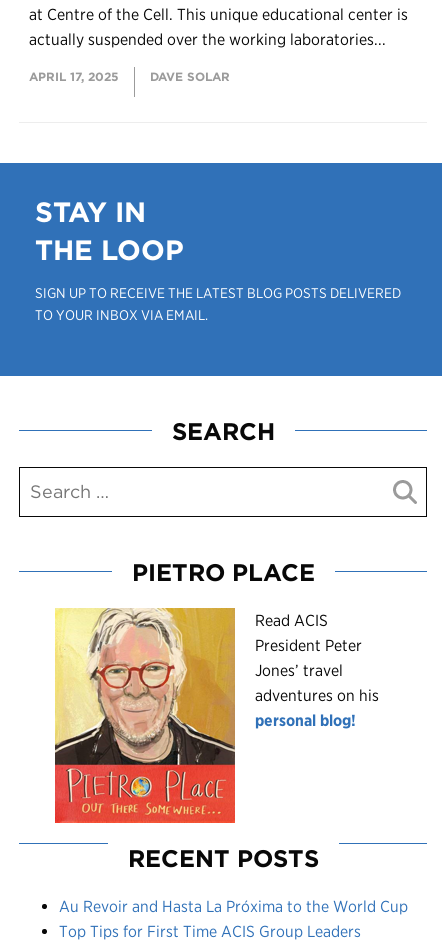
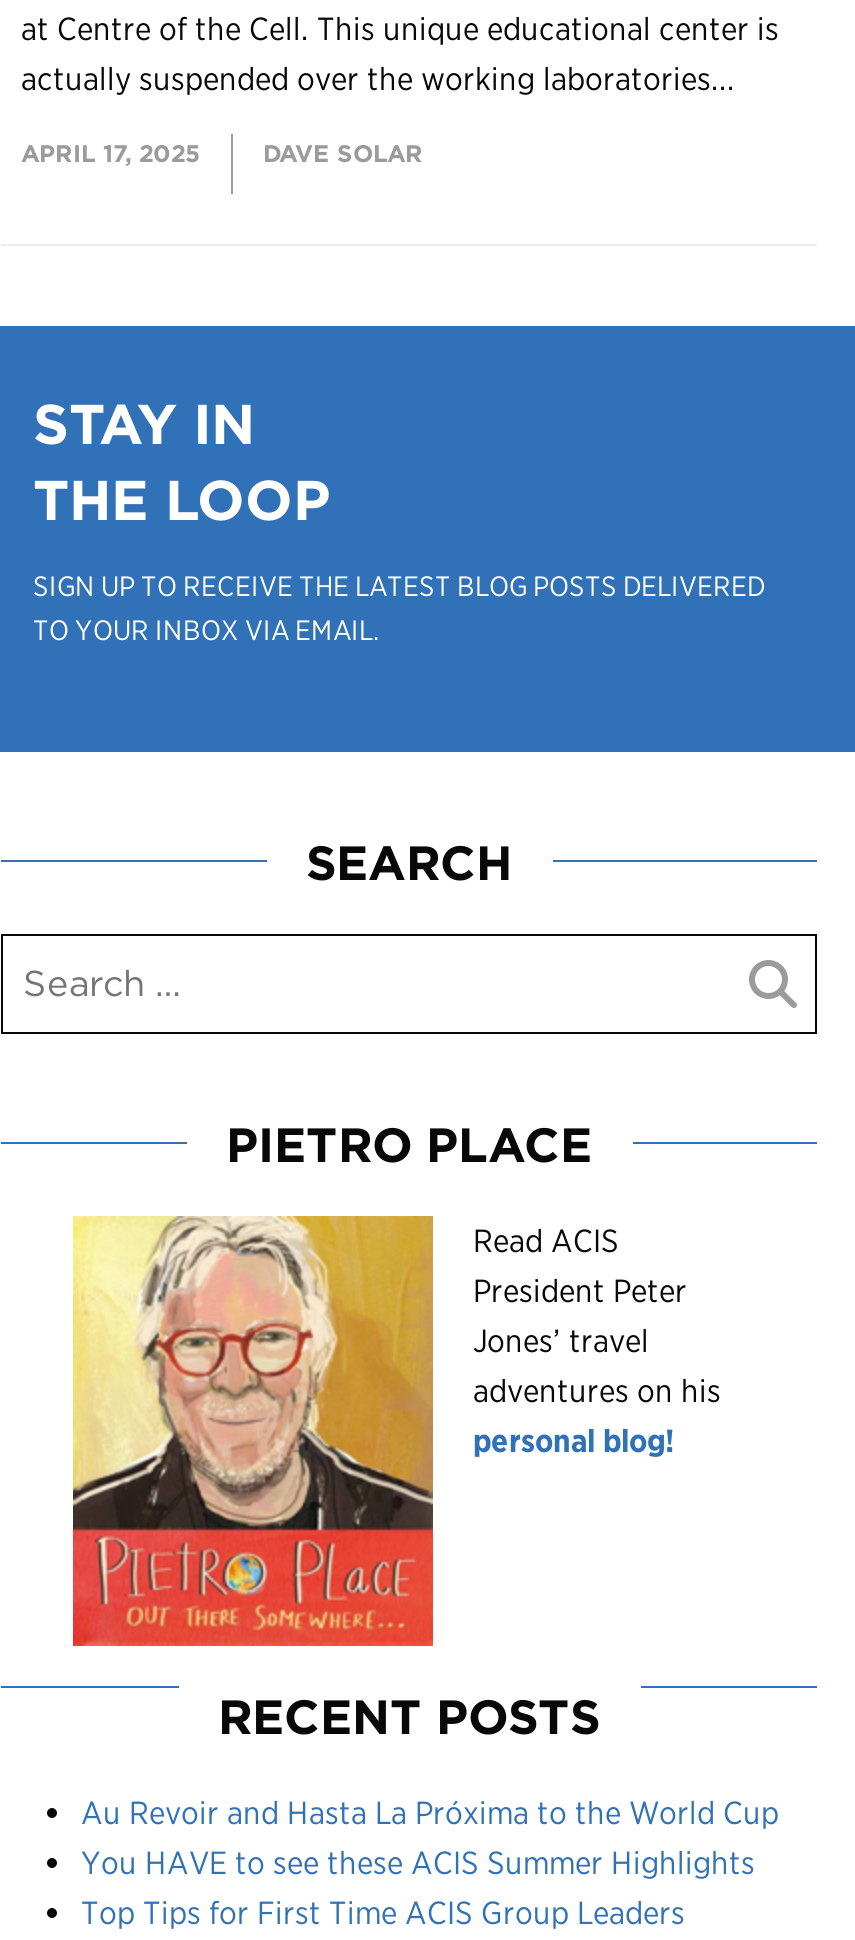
+ You HAVE to see these ACIS Summer Highlights
